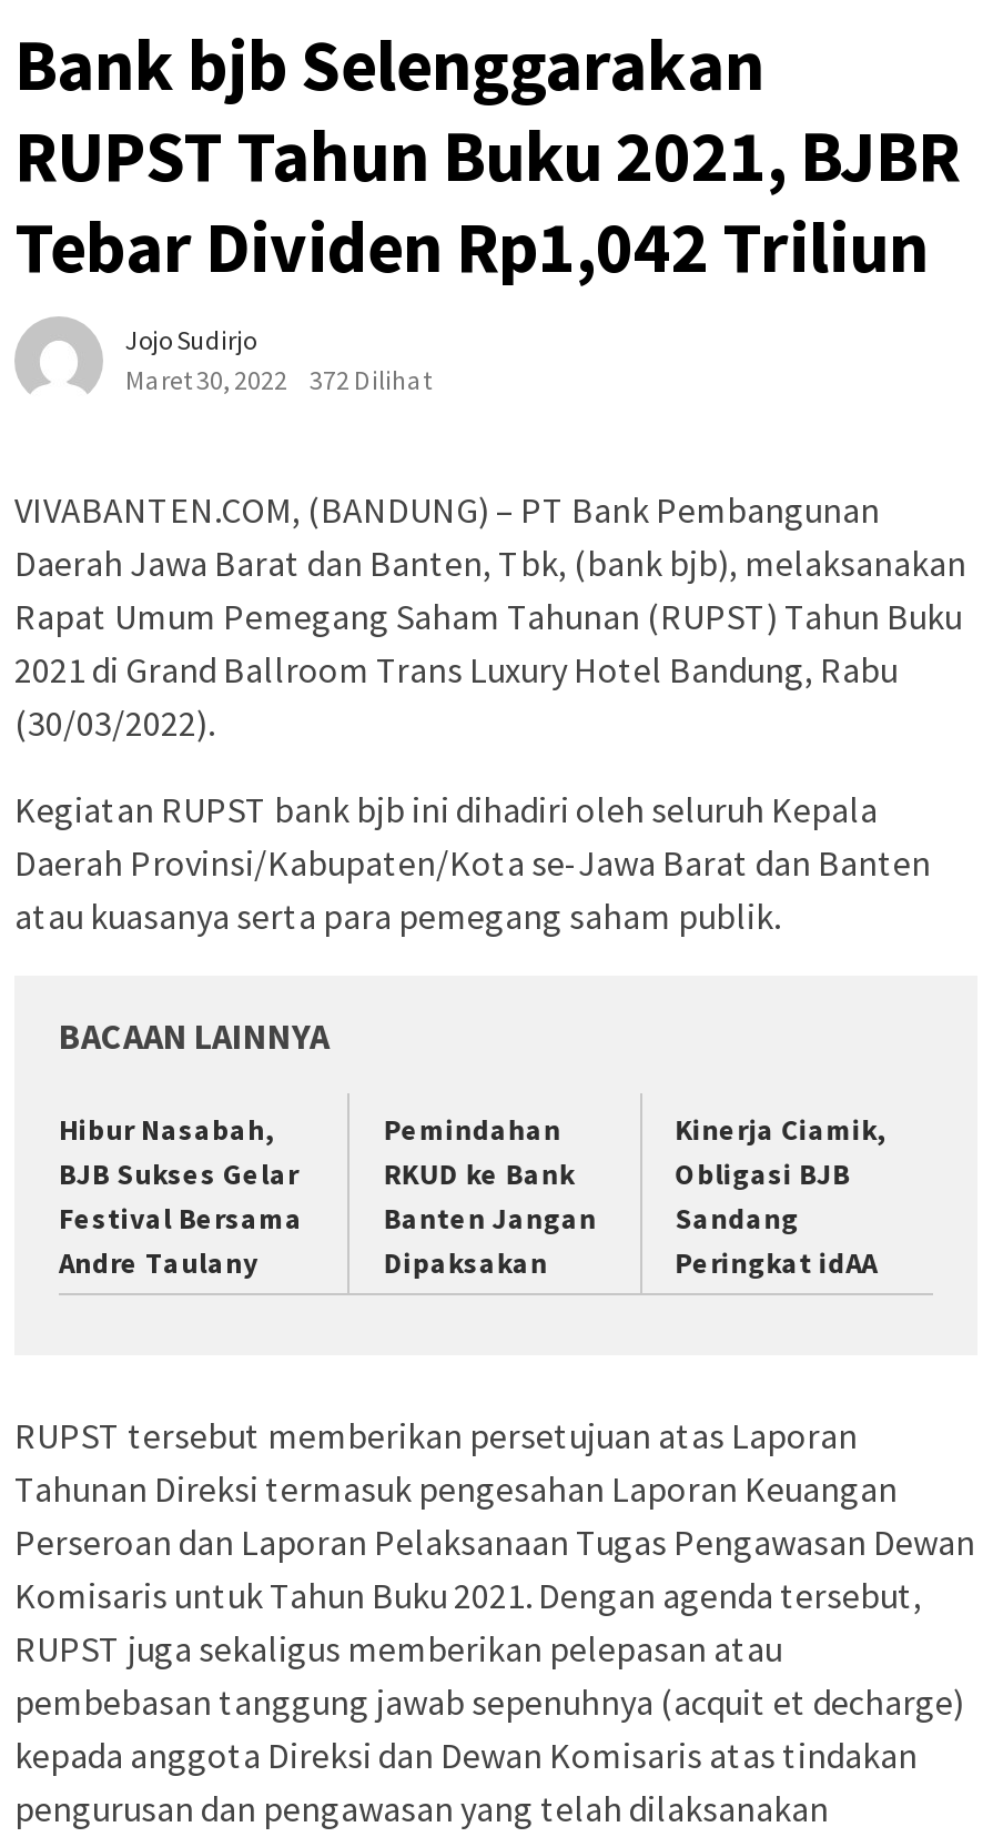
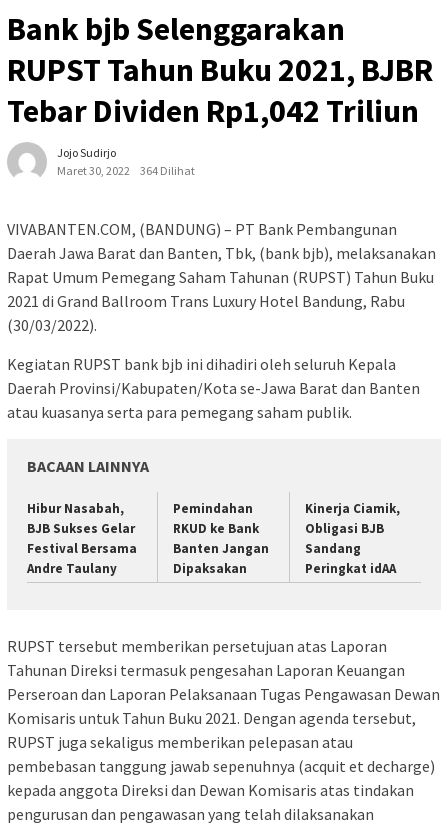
- Maret 30, 2022 372 Dilihat
+ Maret 30, 2022 364 Dilihat
